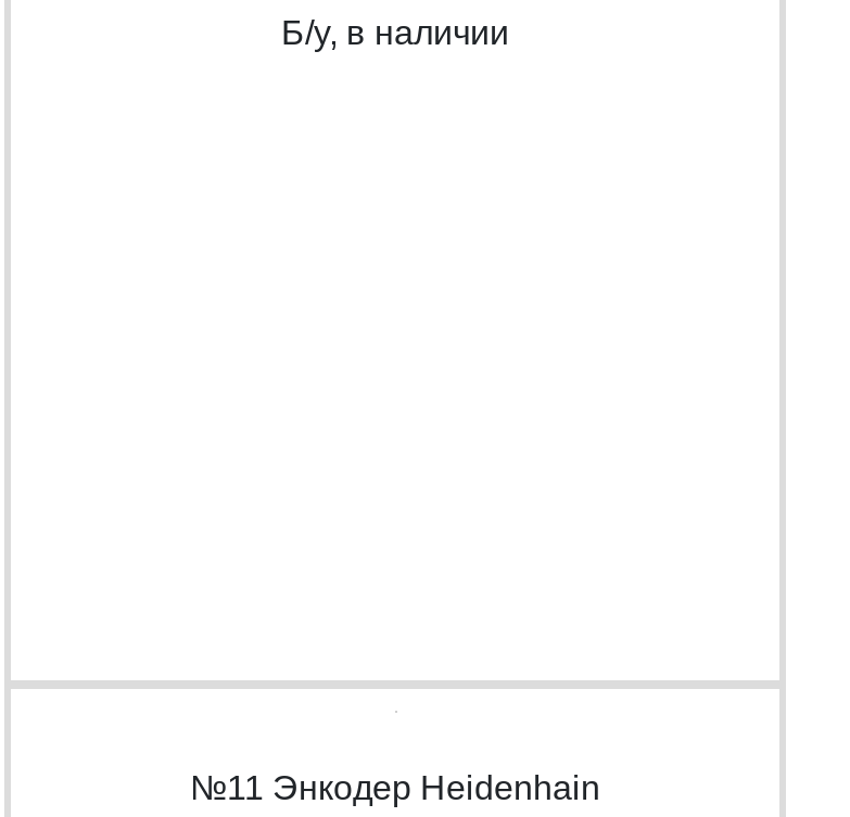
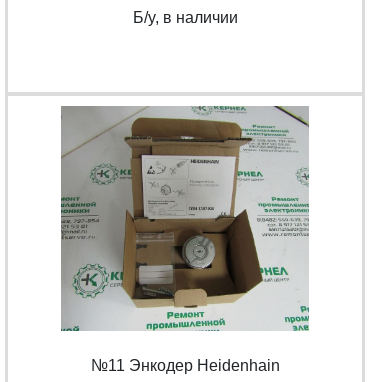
+ [image]
